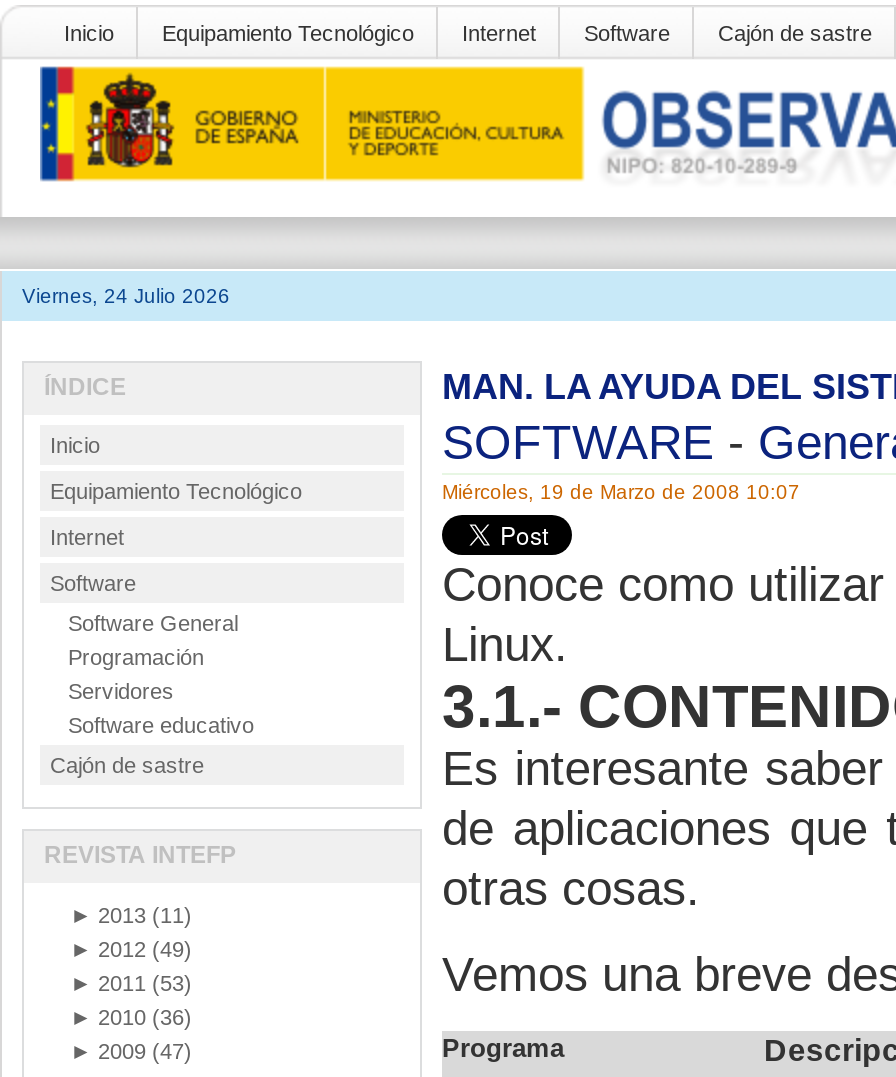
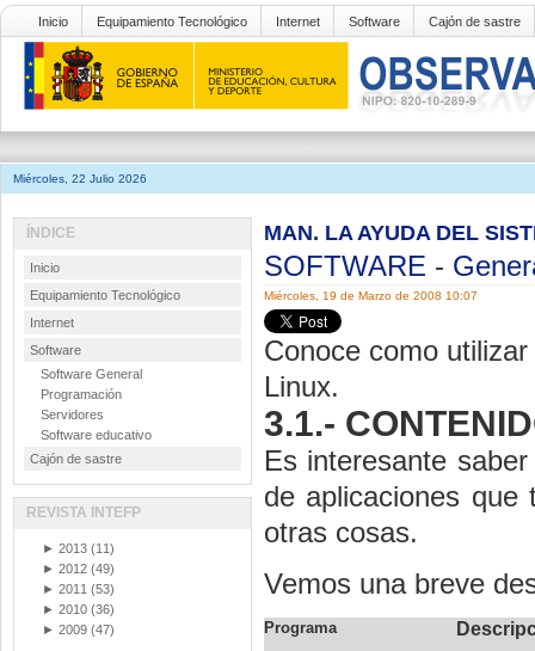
- Viernes, 24 Julio 2026
+ Miércoles, 22 Julio 2026
